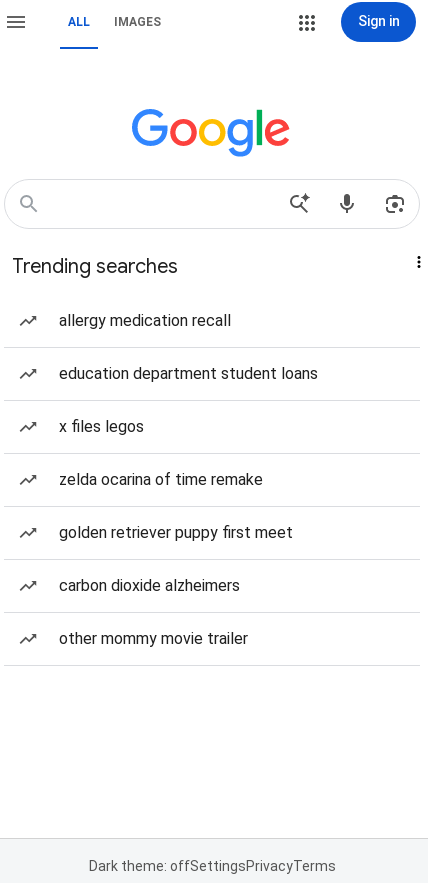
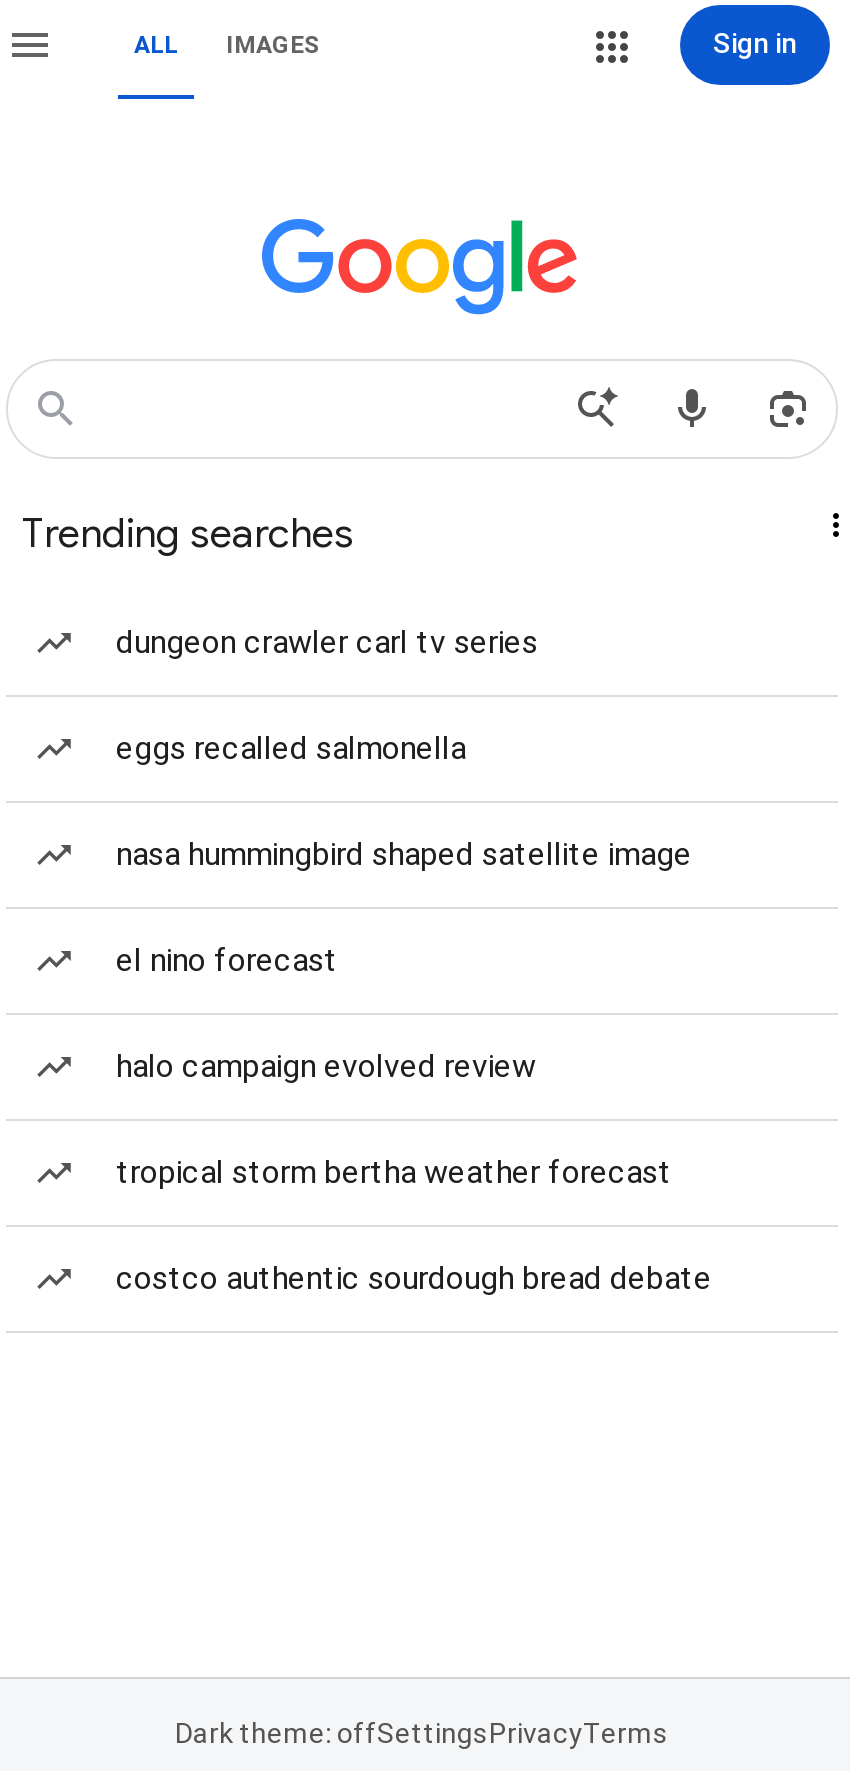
- allergy medication recall
+ dungeon crawler carl tv series

- education department student loans
+ eggs recalled salmonella

- x files legos
+ nasa hummingbird shaped satellite image

- zelda ocarina of time remake
+ el nino forecast

- golden retriever puppy first meet
+ halo campaign evolved review

- carbon dioxide alzheimers
+ tropical storm bertha weather forecast

- other mommy movie trailer
+ costco authentic sourdough bread debate
